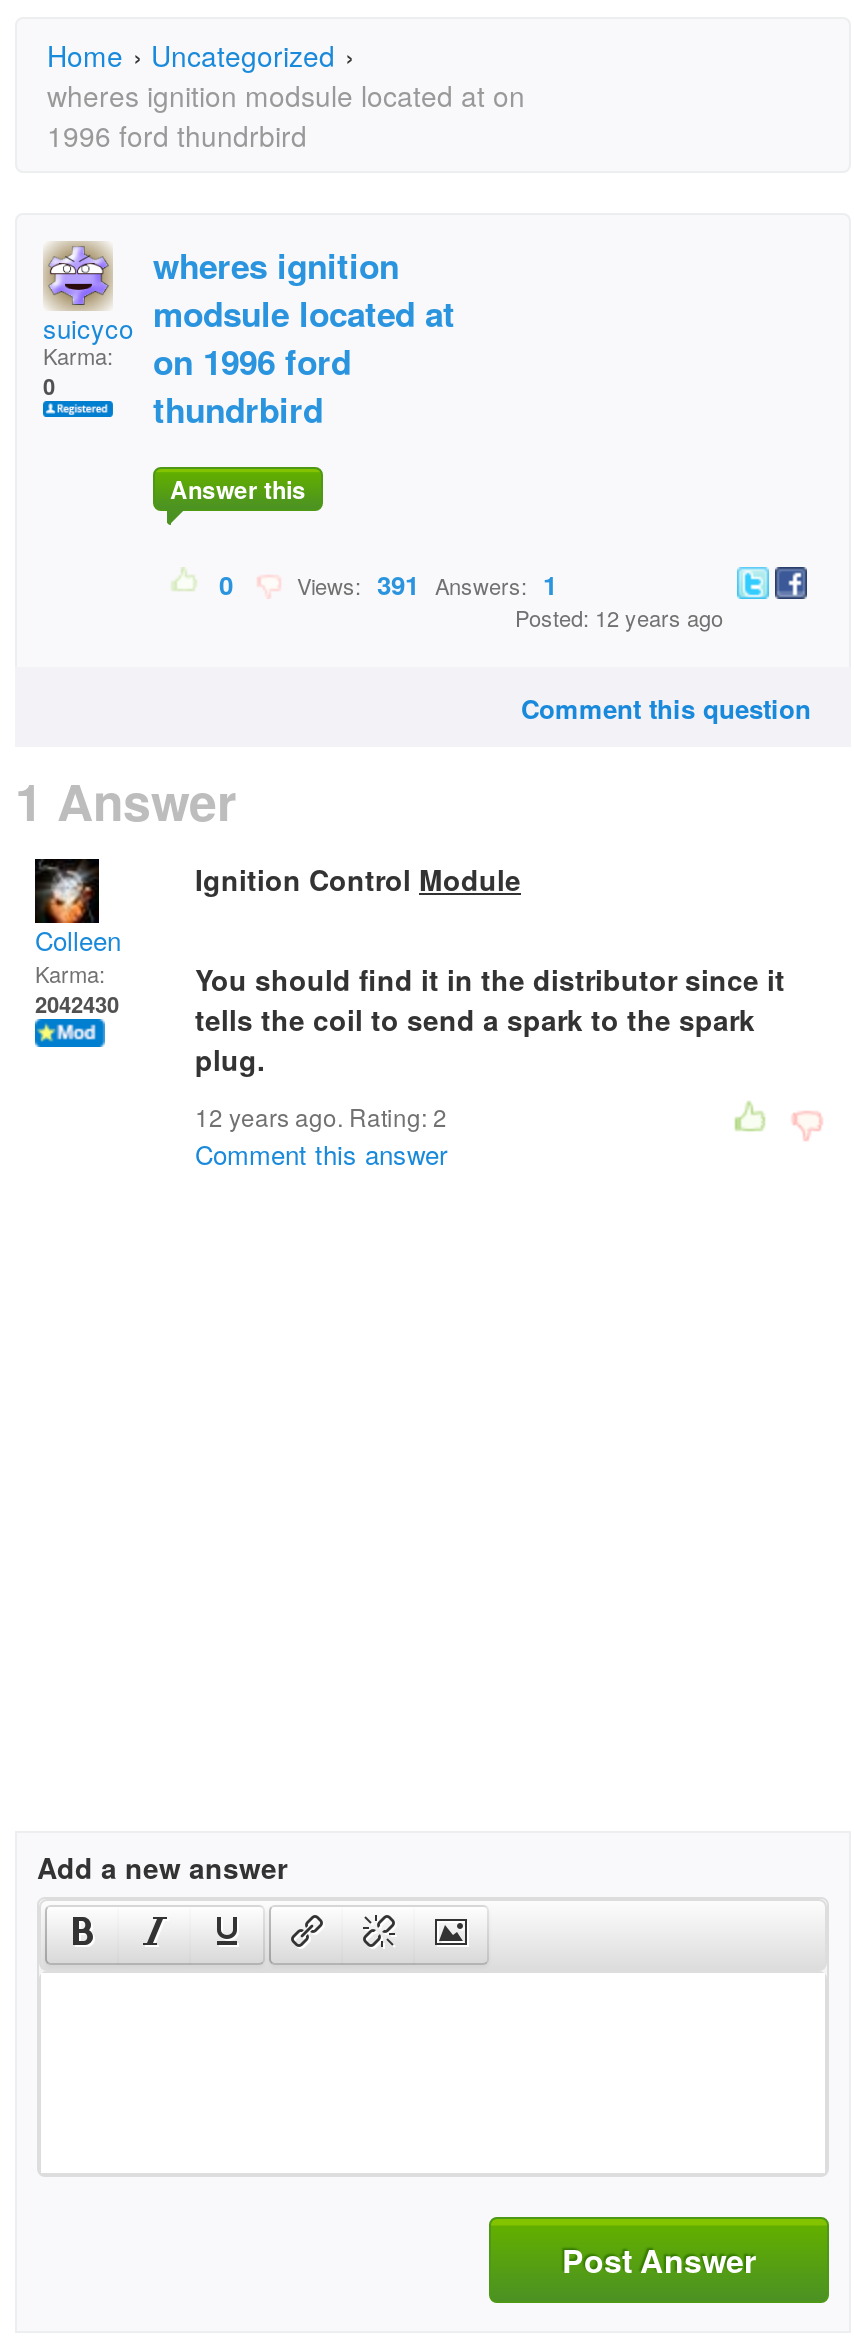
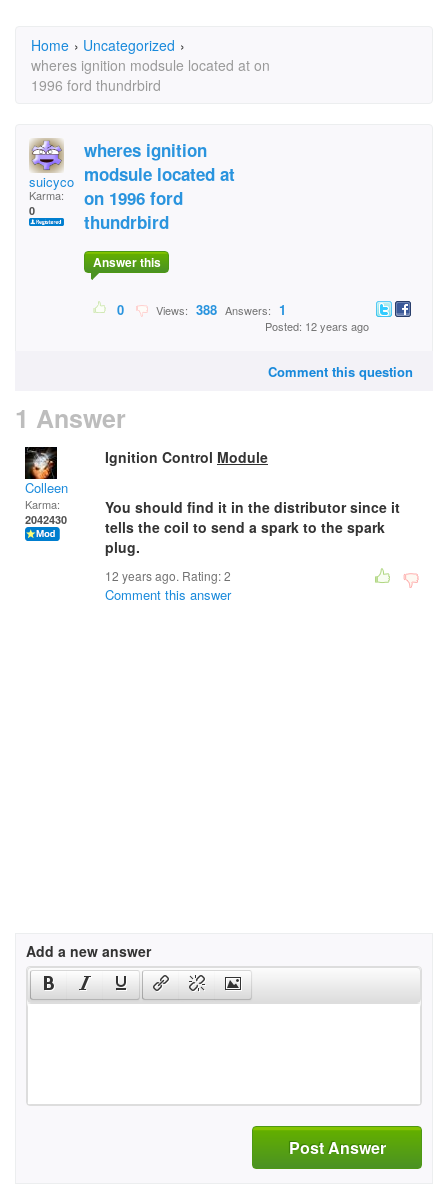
- Views: 391 Answers: 1
+ Views: 388 Answers: 1
